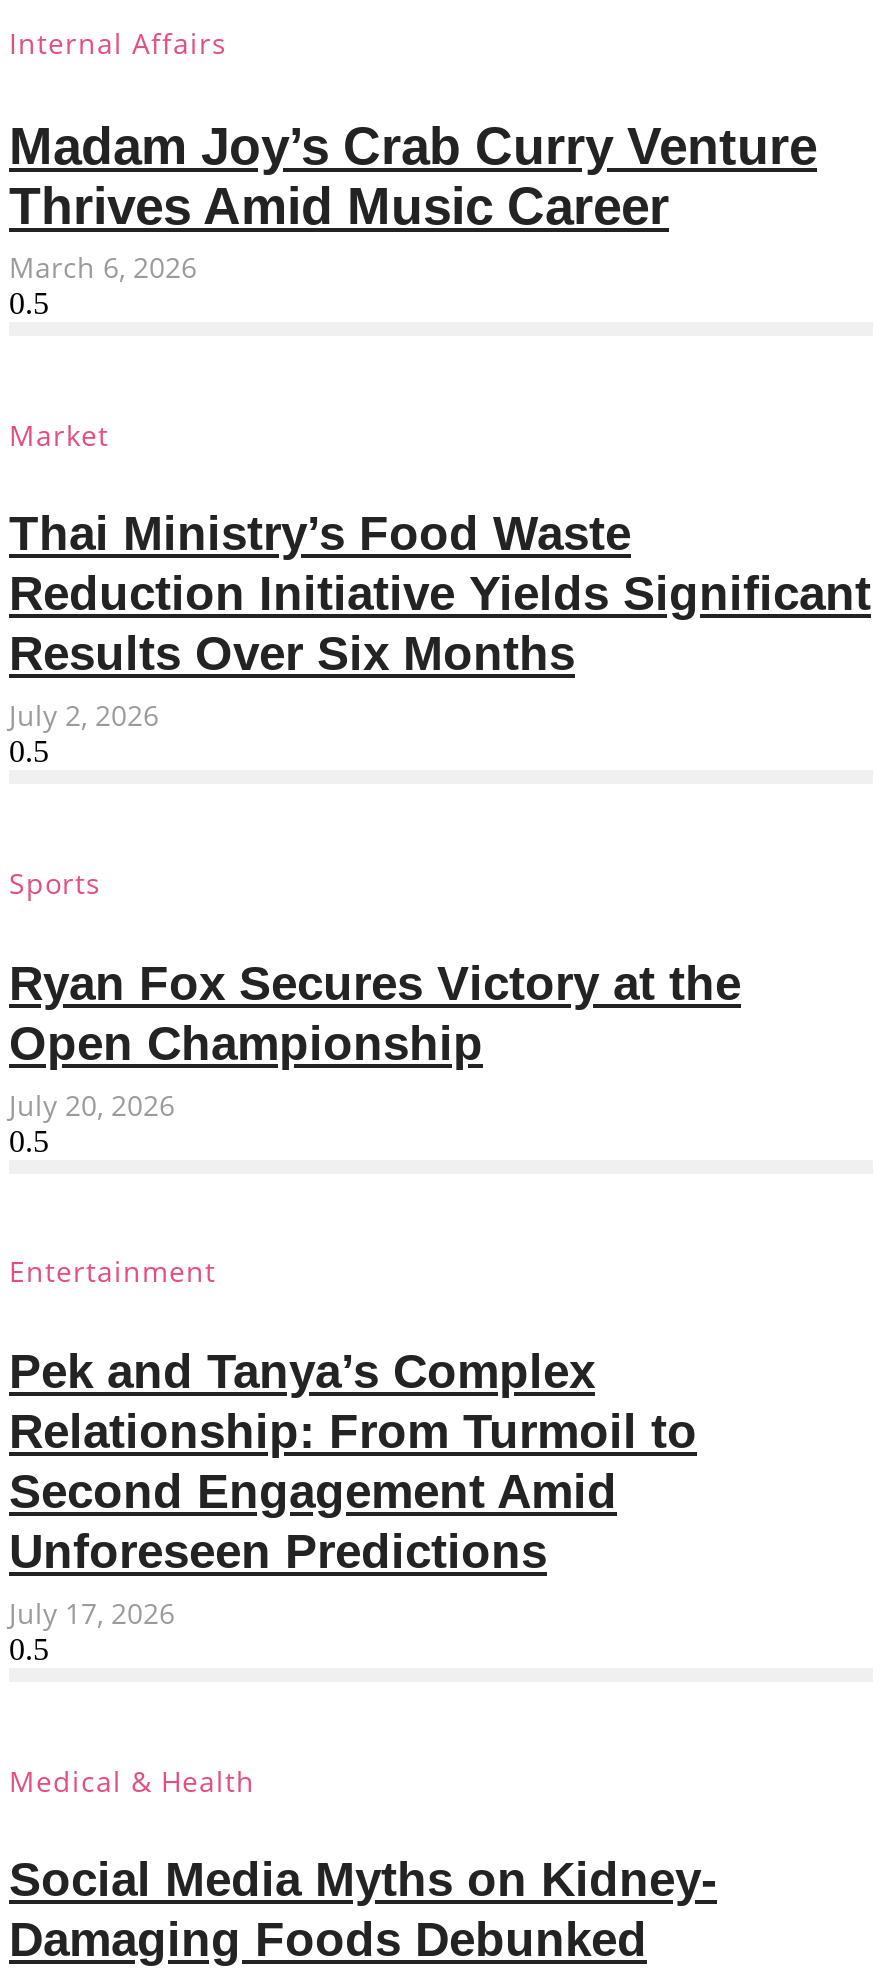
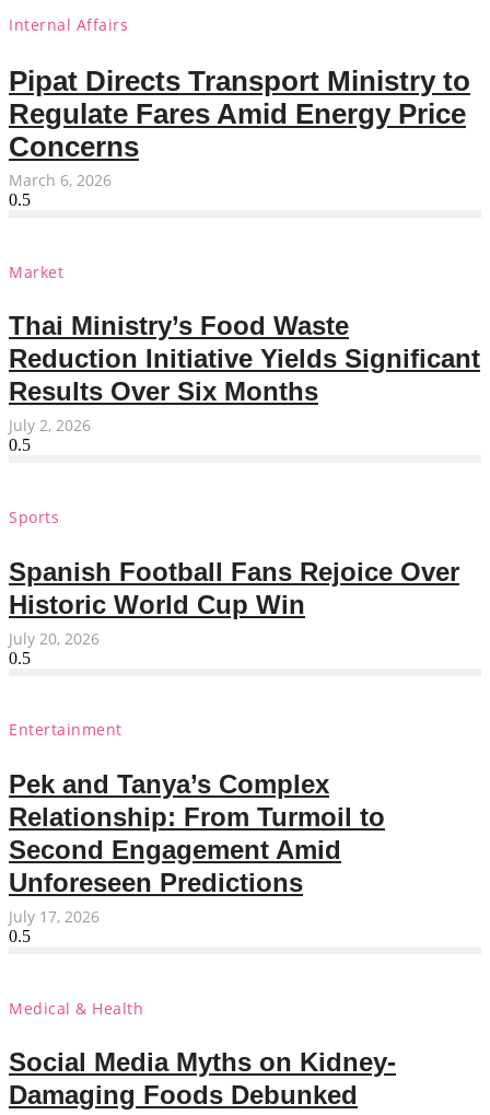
- Madam Joy’s Crab Curry Venture
- Thrives Amid Music Career
+ Pipat Directs Transport Ministry to
+ Regulate Fares Amid Energy Price
+ Concerns

- Ryan Fox Secures Victory at the
- Open Championship
+ Spanish Football Fans Rejoice Over
+ Historic World Cup Win
